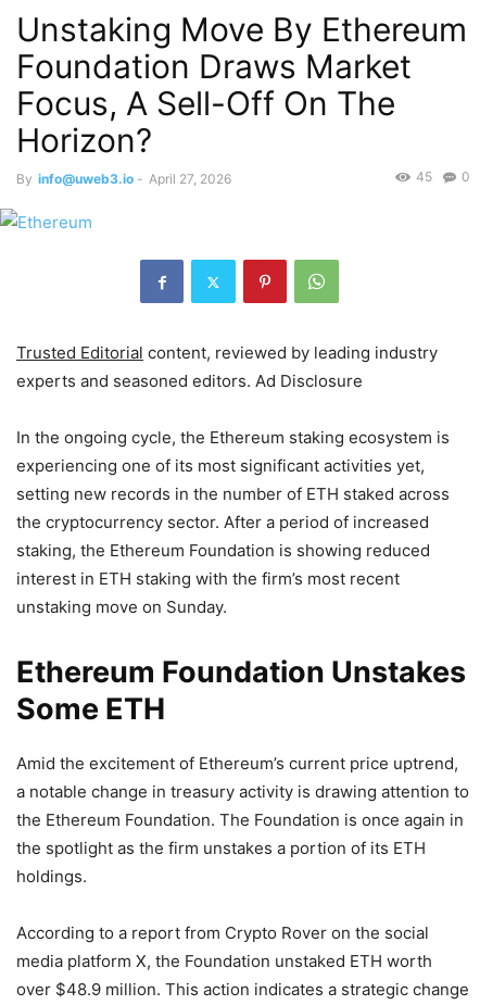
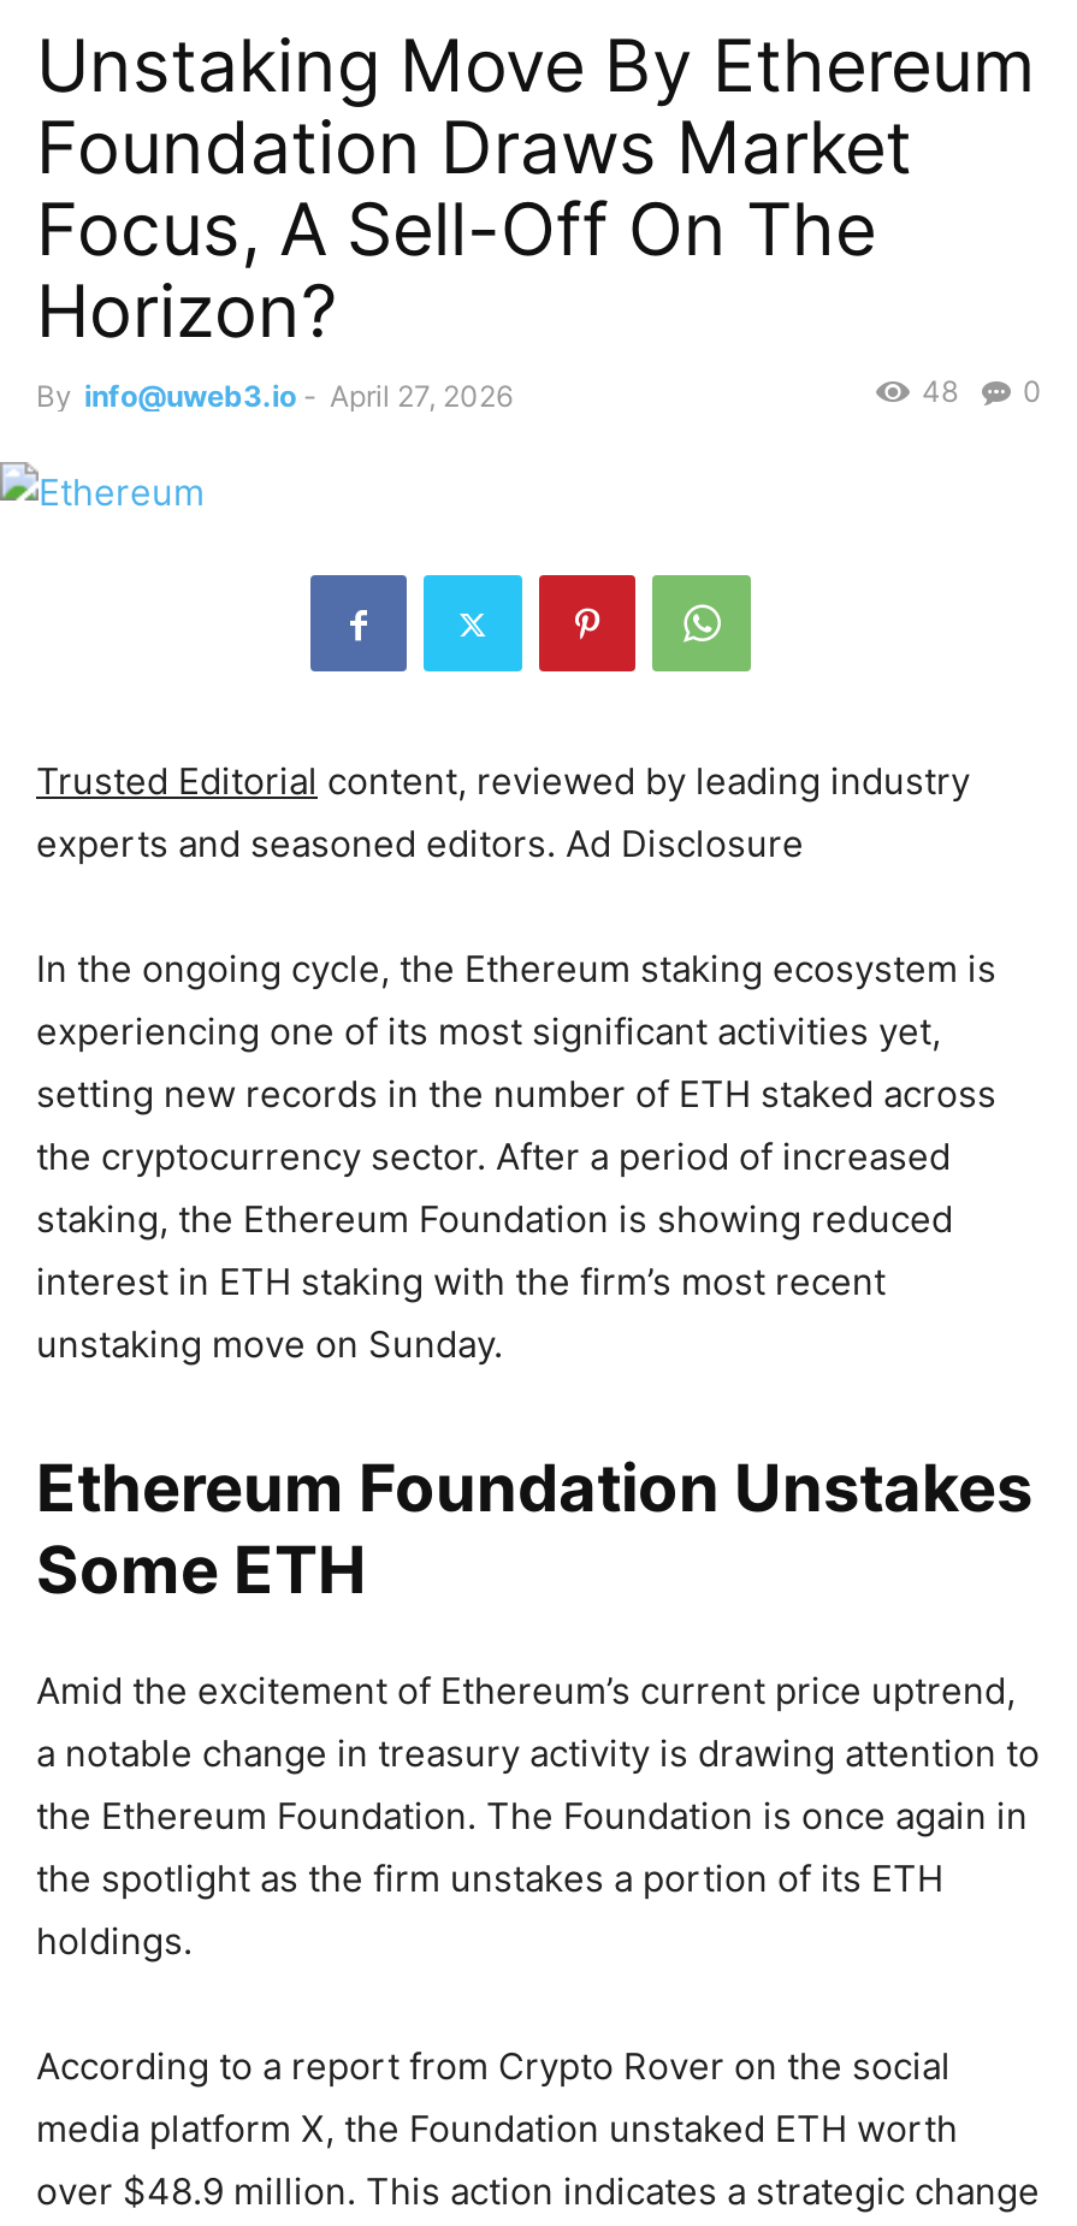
- 45 0
+ 48 0
